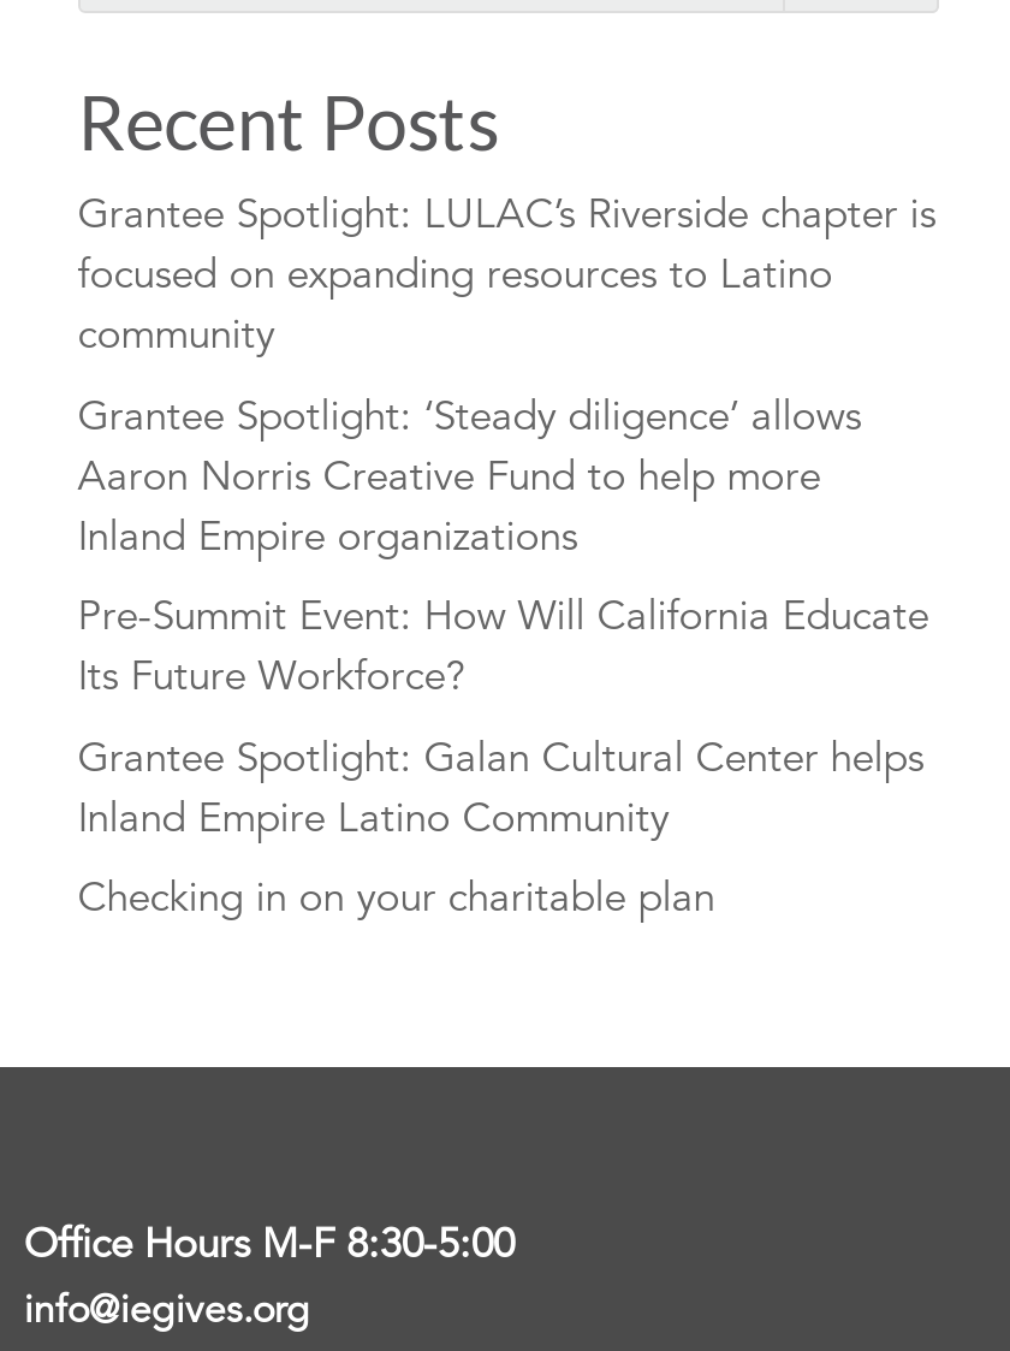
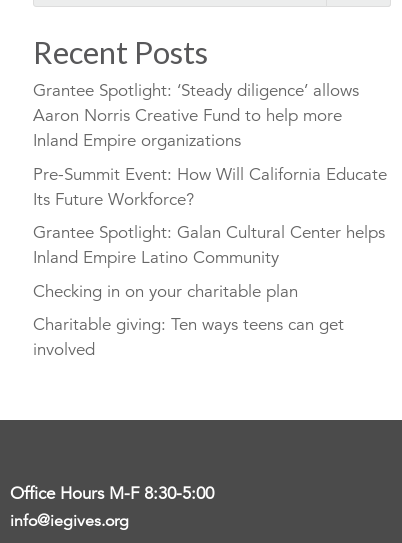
- Grantee Spotlight: LULAC’s Riverside chapter is
- focused on expanding resources to Latino
- community

moved up: Grantee Spotlight: ‘Steady diligence’ allows | Aaron Norris Creative Fund to help more | Inland Empire organizations | Pre-Summit Event: How Will California Educate | Its Future Workforce? | Grantee Spotlight: Galan Cultural Center helps | Inland Empire Latino Community | Checking in on your charitable plan

+ Charitable giving: Ten ways teens can get
+ involved
